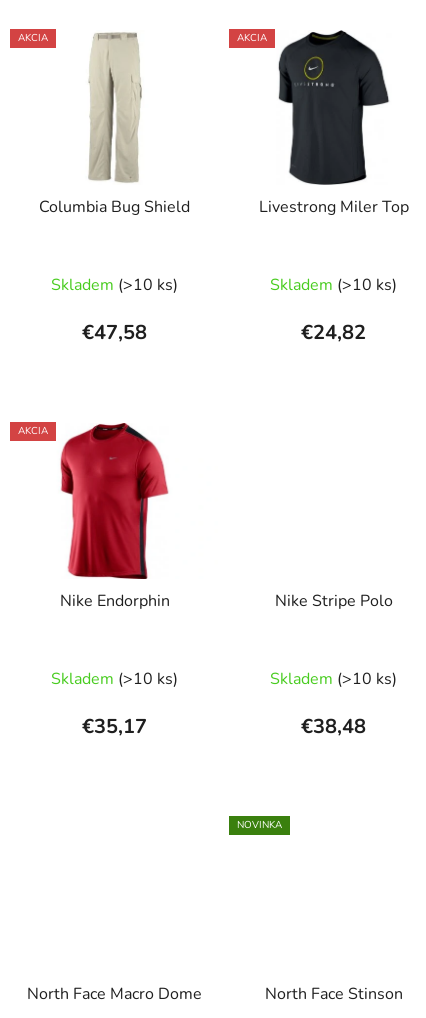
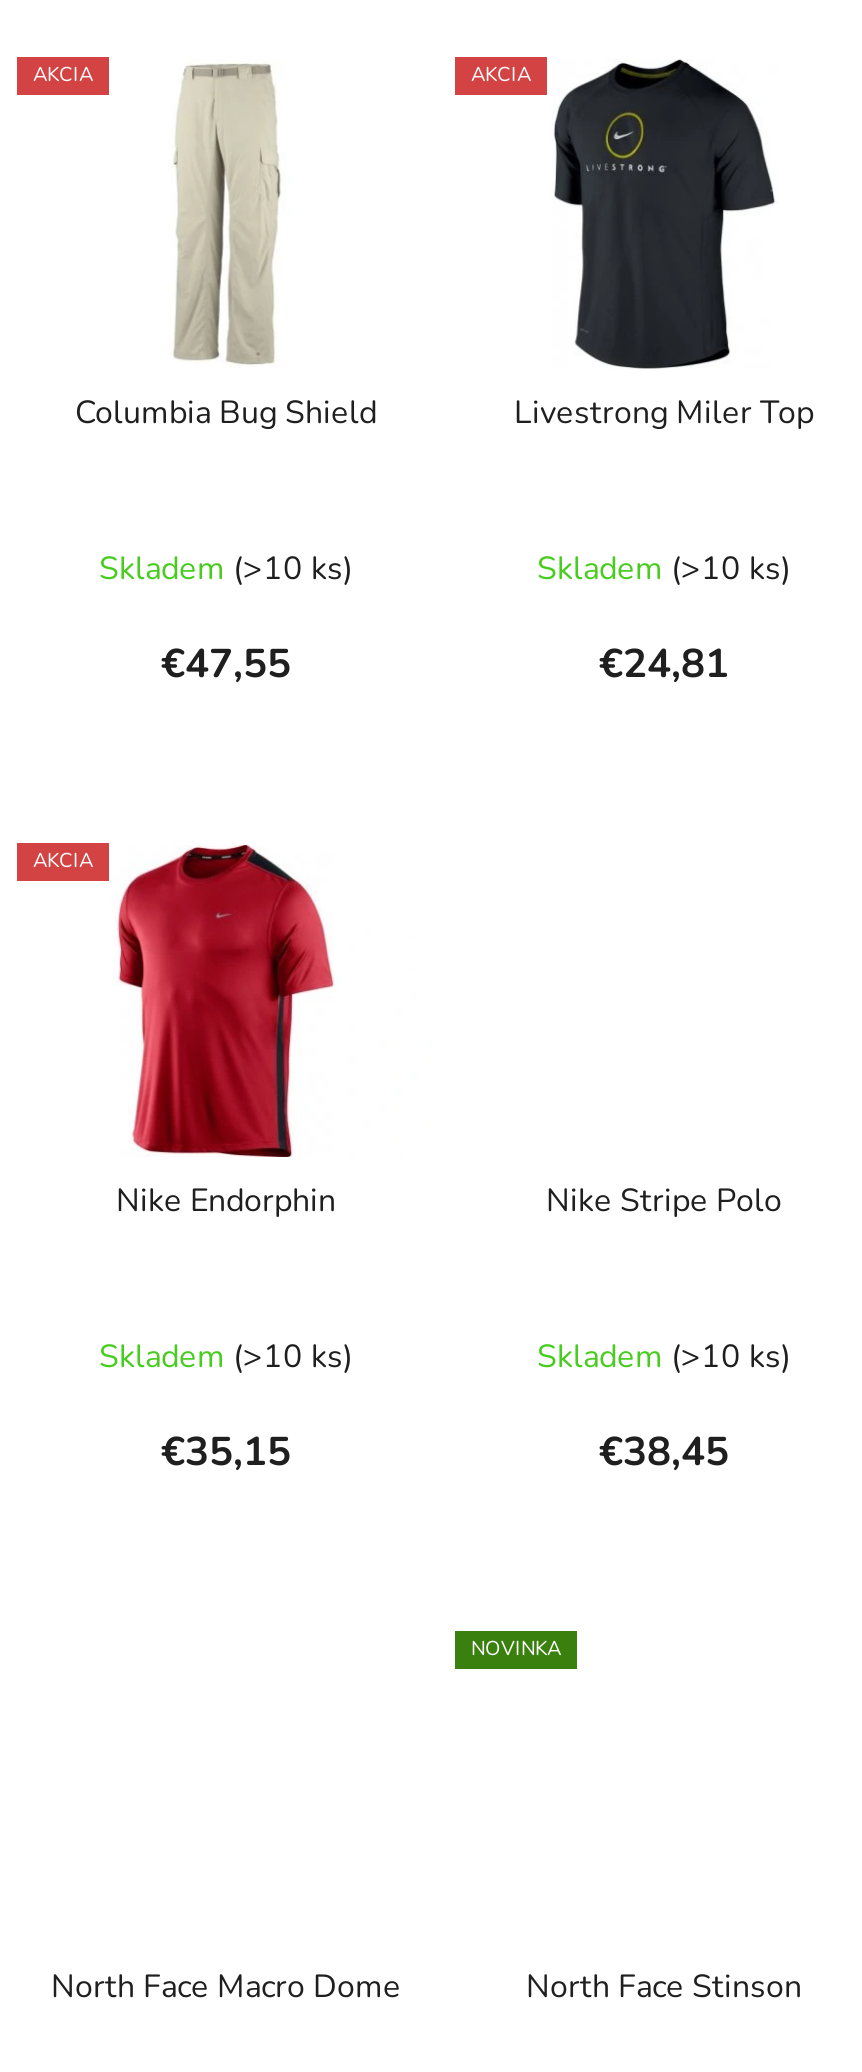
- €47,58
+ €47,55

- €24,82
+ €24,81

- €35,17
+ €35,15

- €38,48
+ €38,45
